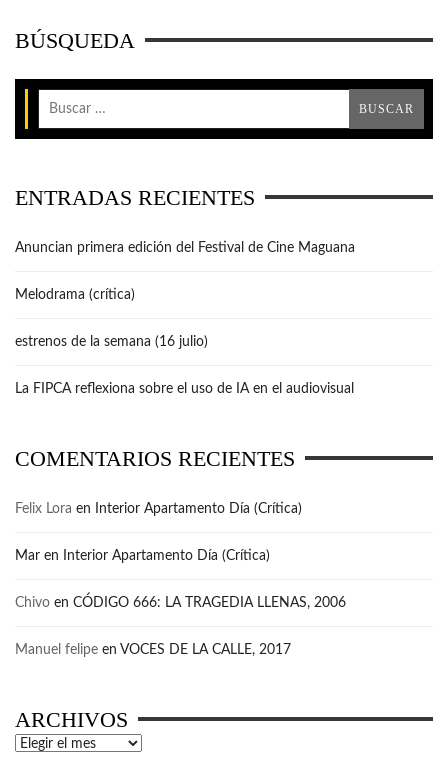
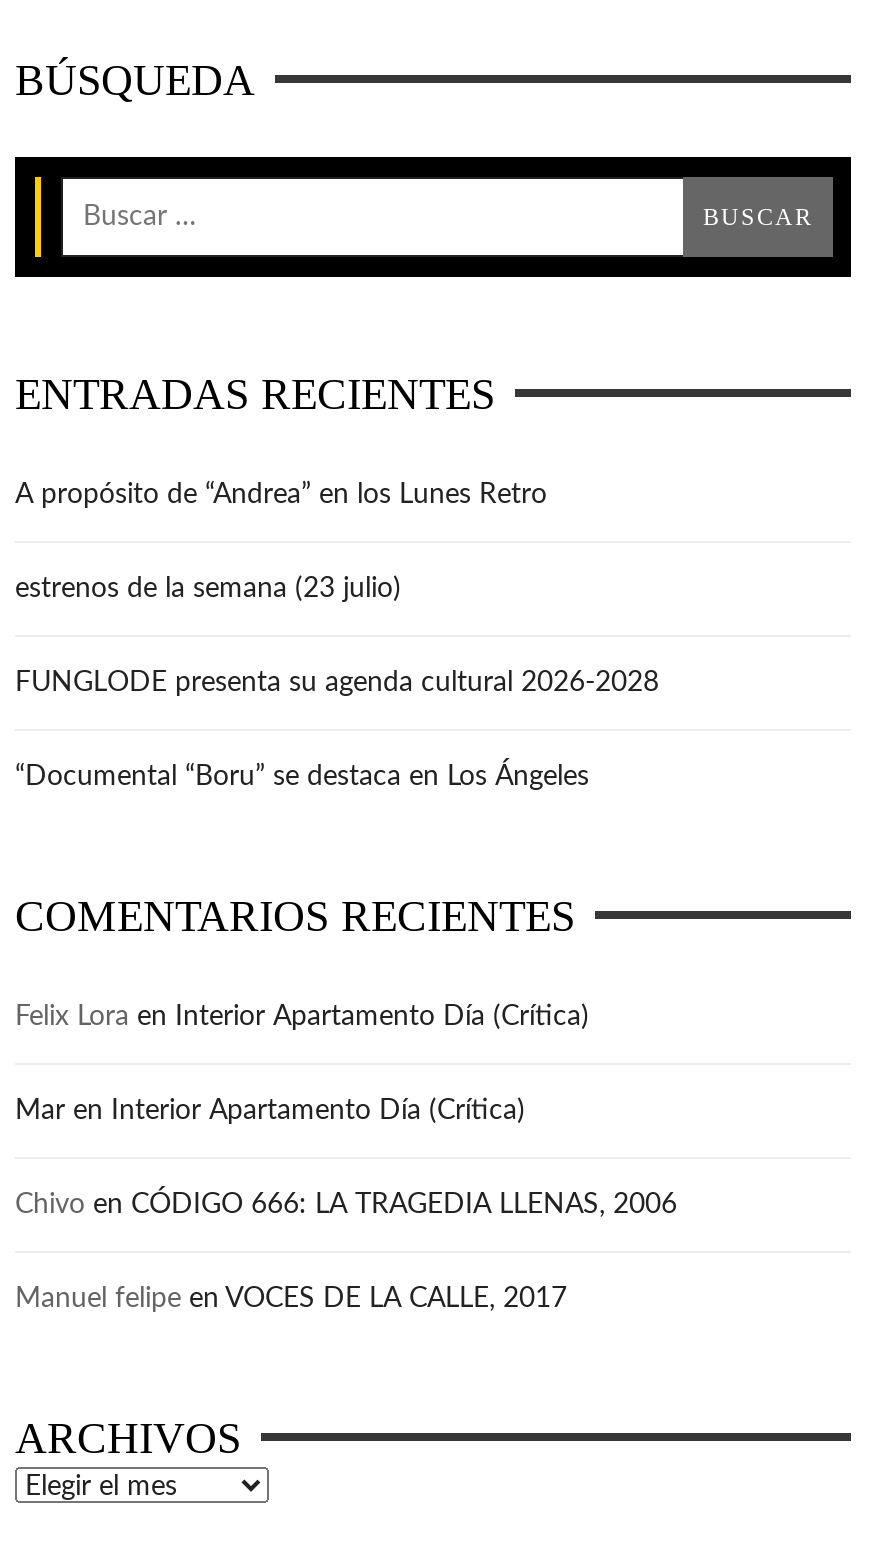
- Anuncian primera edición del Festival de Cine Maguana
+ A propósito de “Andrea” en los Lunes Retro

- Melodrama (crítica)
+ estrenos de la semana (23 julio)

- estrenos de la semana (16 julio)
+ FUNGLODE presenta su agenda cultural 2026-2028

- La FIPCA reflexiona sobre el uso de IA en el audiovisual
+ “Documental “Boru” se destaca en Los Ángeles
